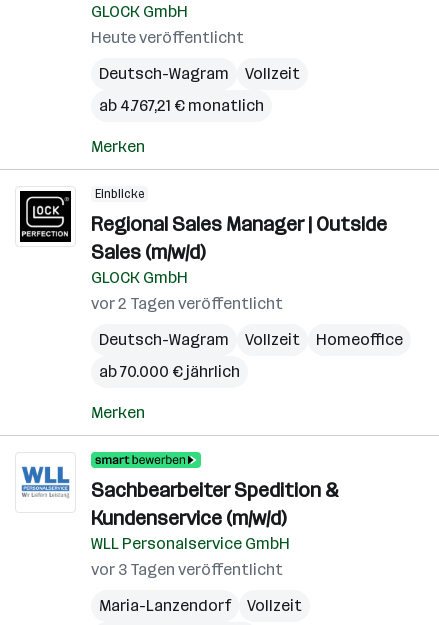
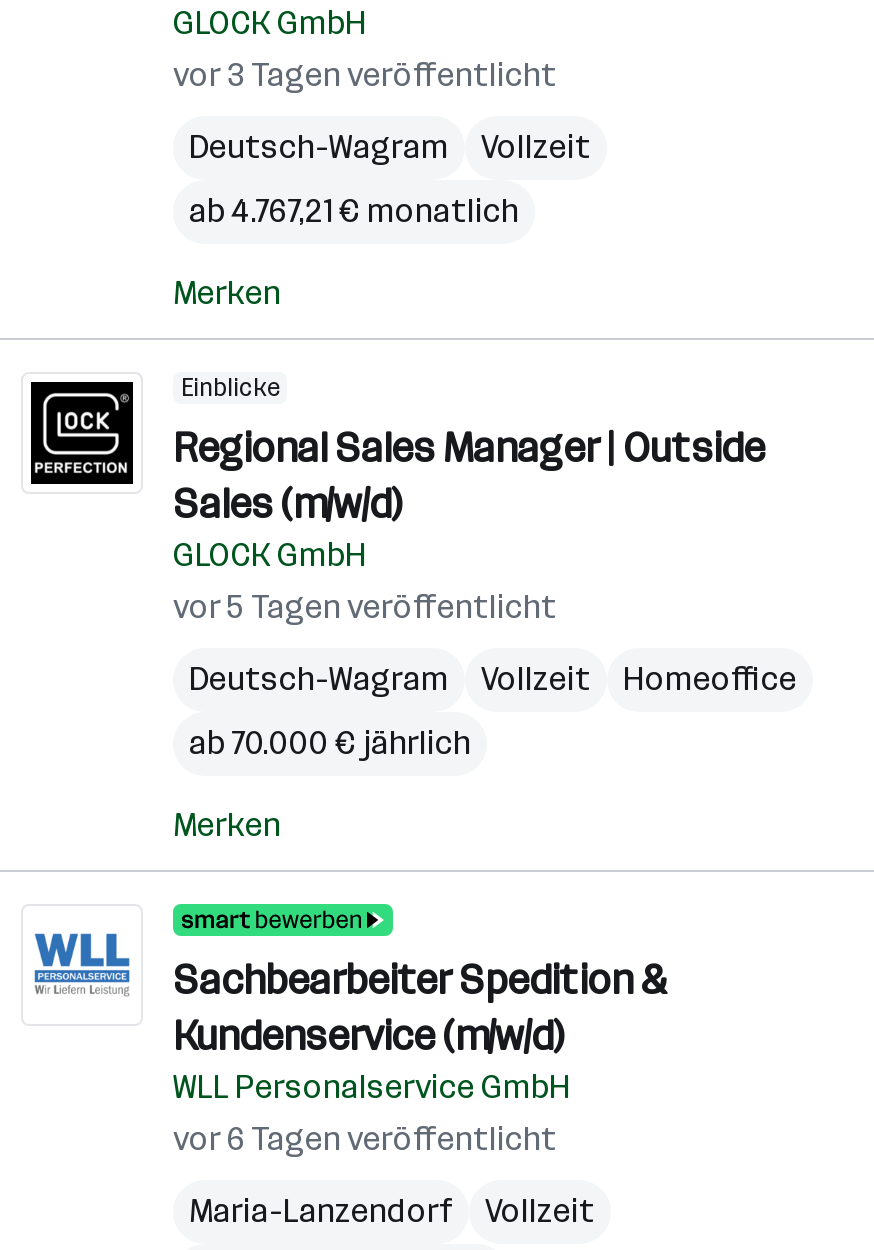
- Heute veröffentlicht

- vor 2 Tagen veröffentlicht
+ vor 5 Tagen veröffentlicht

+ vor 6 Tagen veröffentlicht

moved up: vor 3 Tagen veröffentlicht
